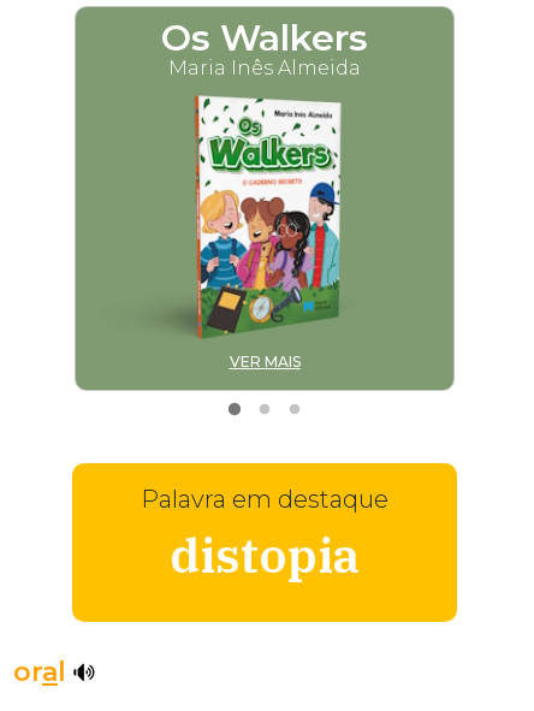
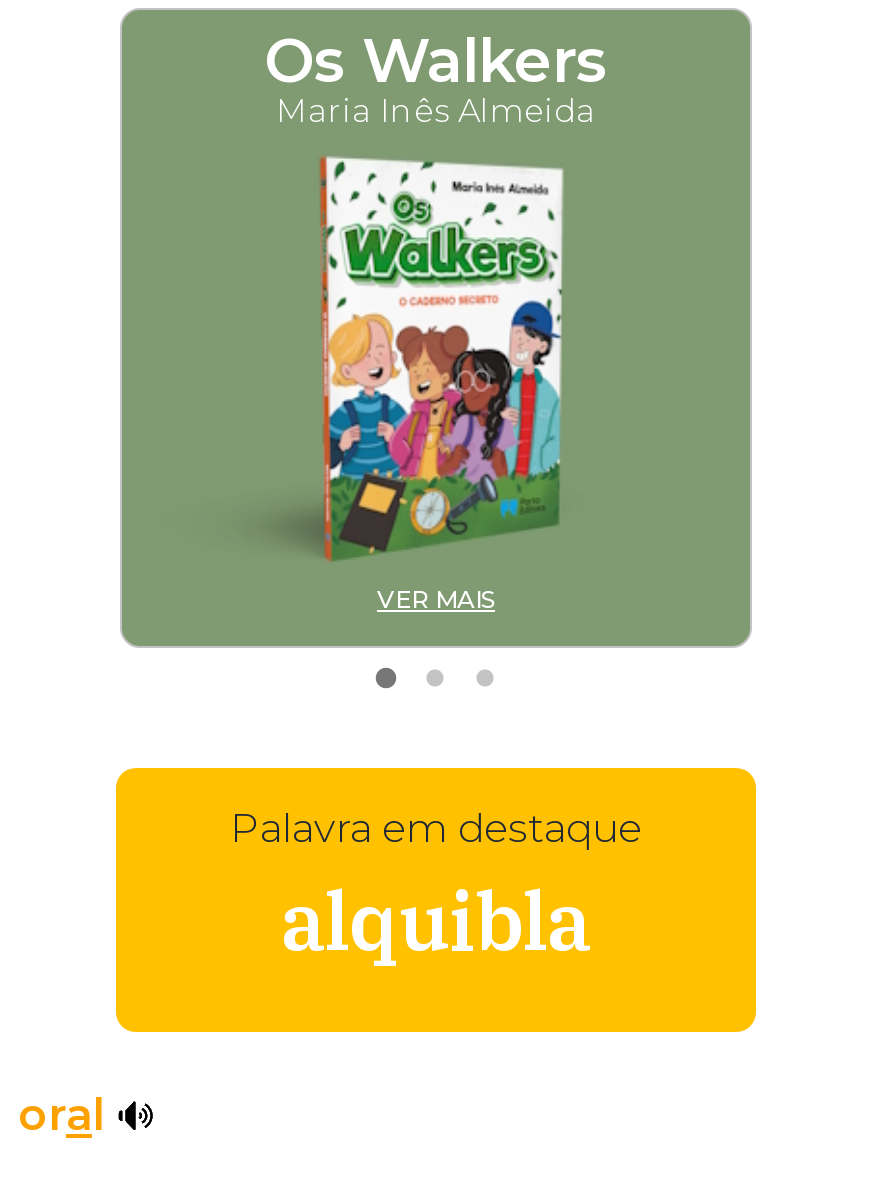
- distopia
+ alquibla
